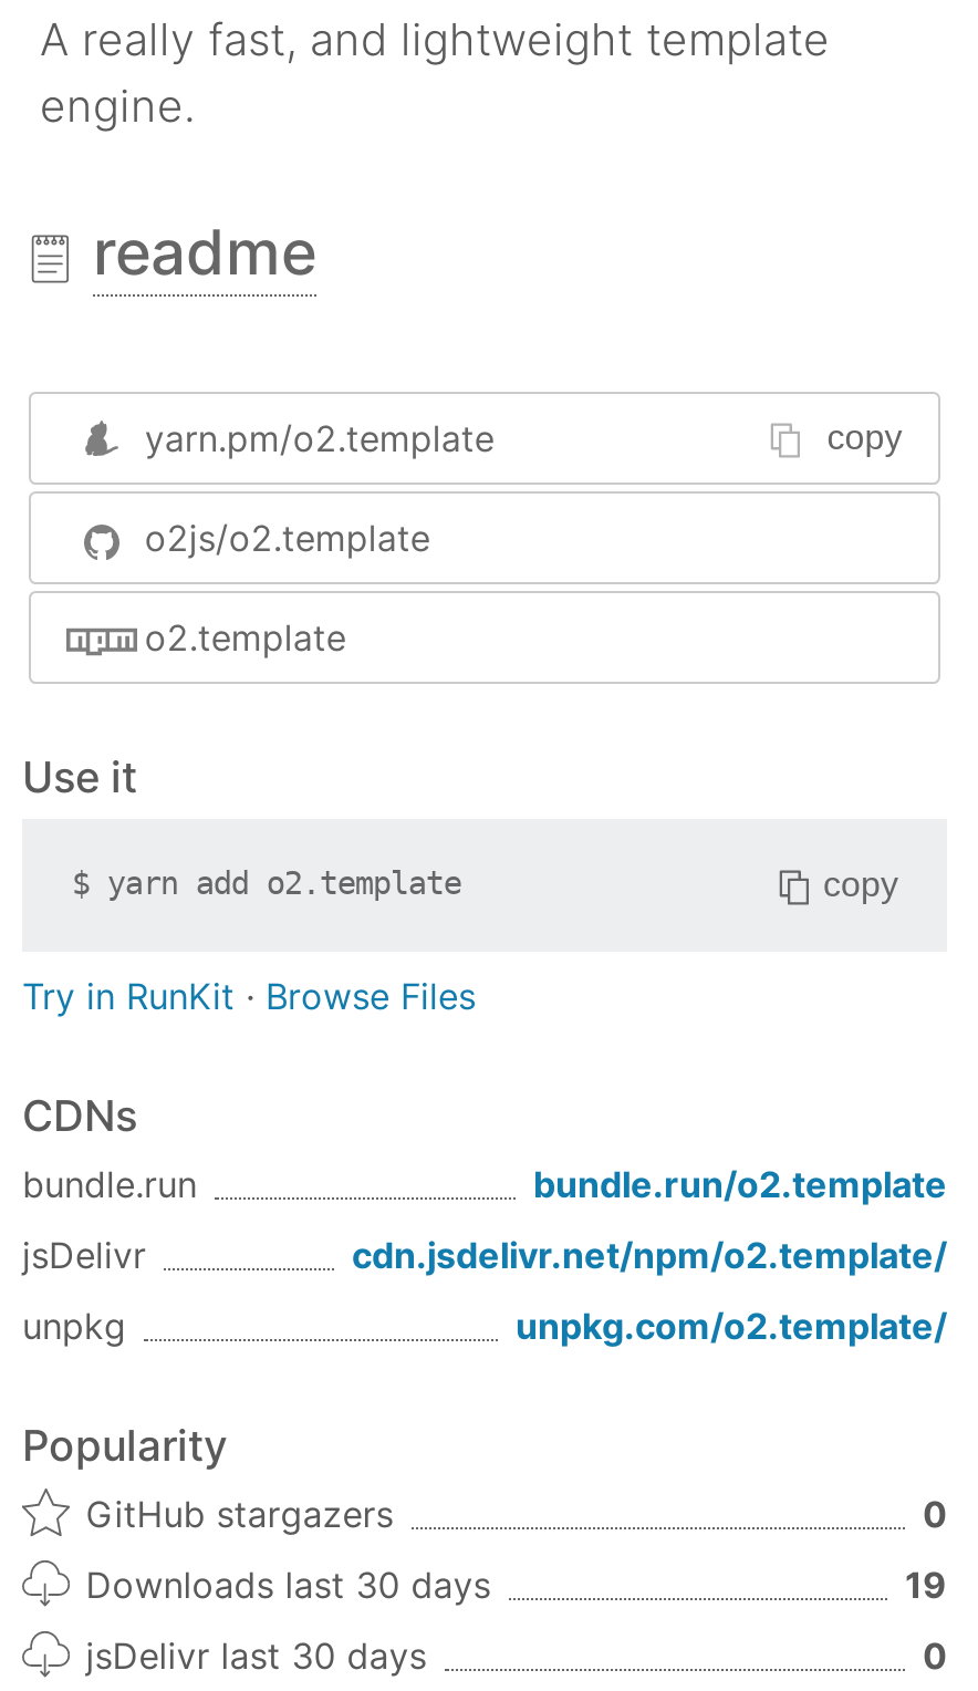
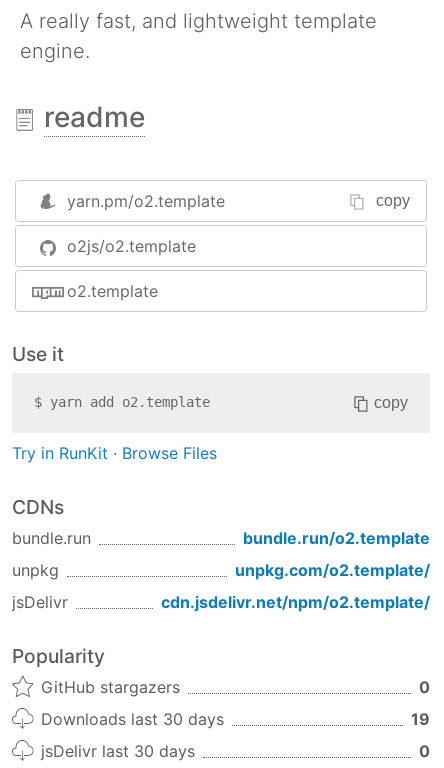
moved down: jsDelivr | cdn.jsdelivr.net/npm/o2.template/

moved up: unpkg | unpkg.com/o2.template/
